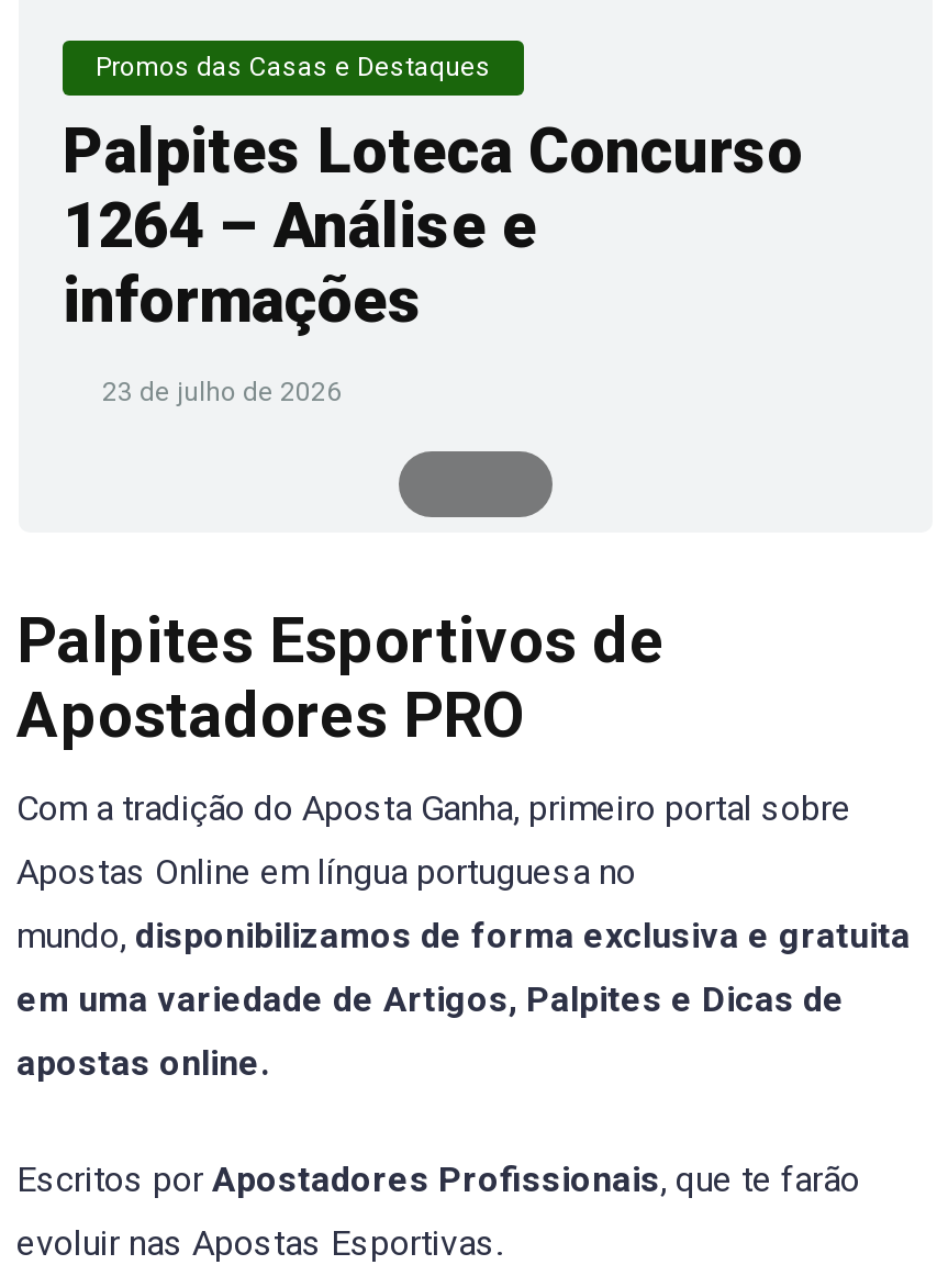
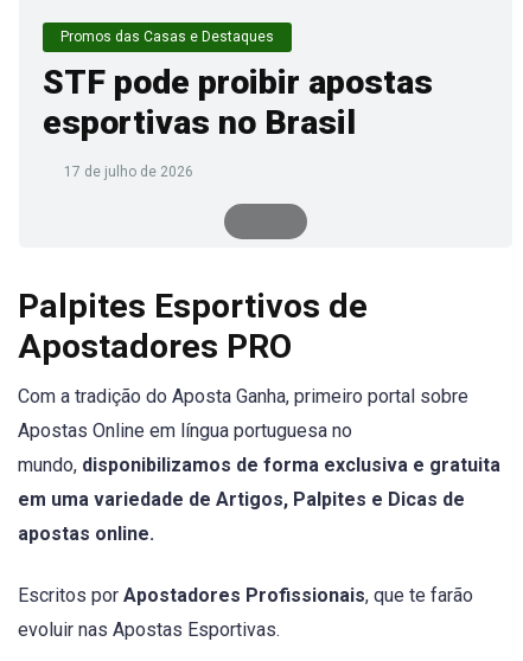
- Palpites Loteca Concurso
- 1264 – Análise e
- informações
+ STF pode proibir apostas
+ esportivas no Brasil

- 23 de julho de 2026
+ 17 de julho de 2026
